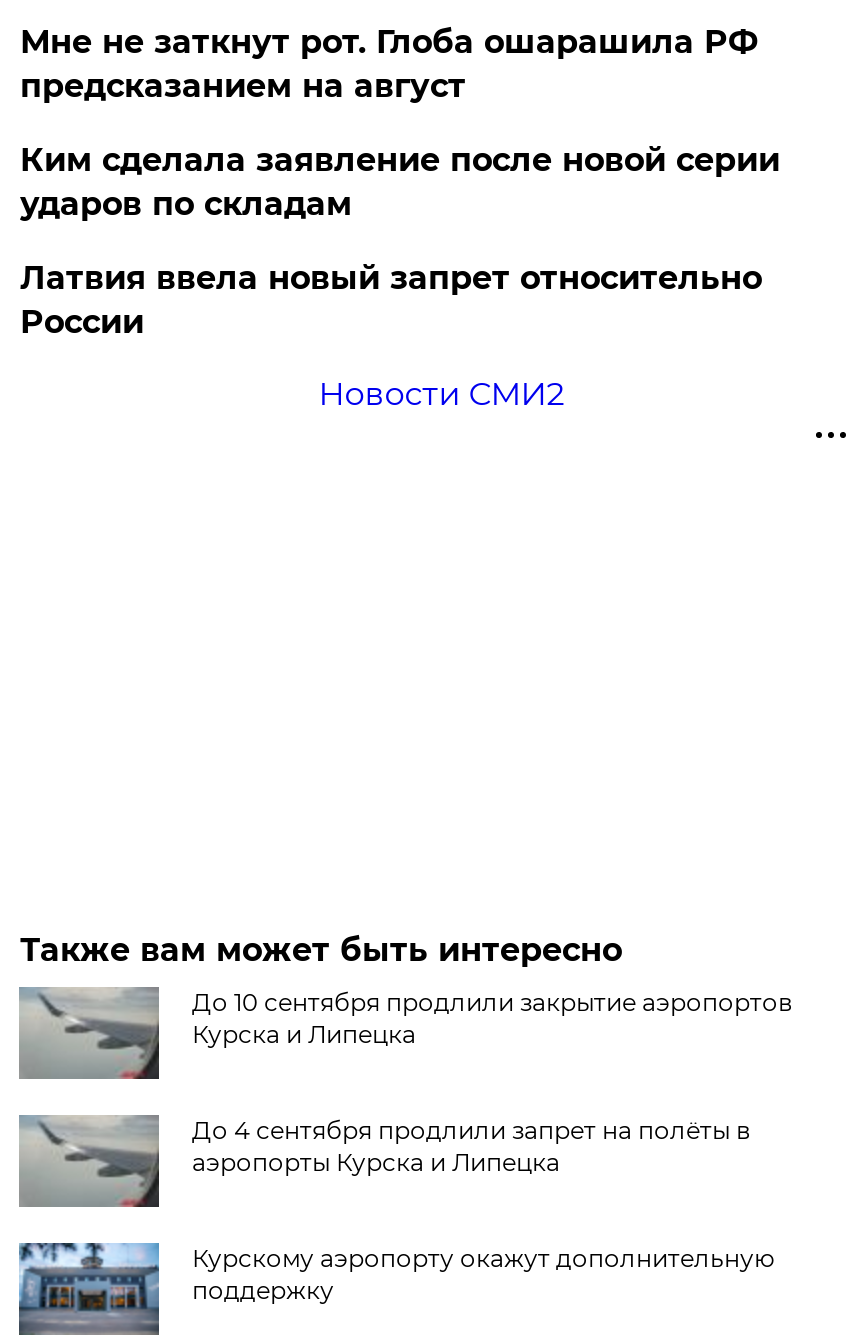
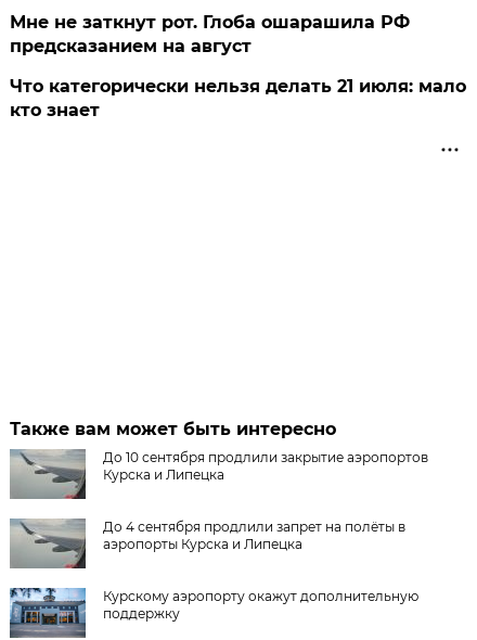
- Ким сделала заявление после новой серии
- ударов по складам
- Латвия ввела новый запрет относительно
- России
- Новости СМИ2
+ Что категорически нельзя делать 21 июля: мало
+ кто знает
